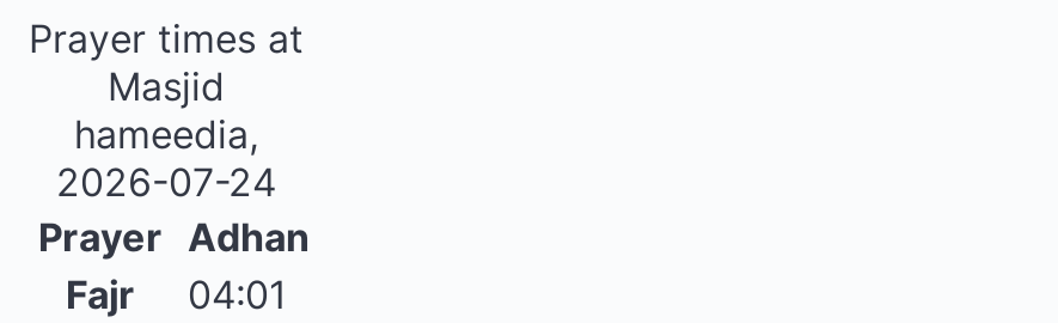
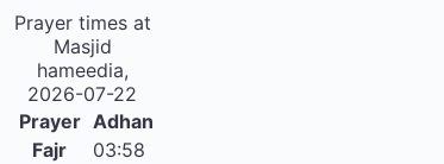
- 2026-07-24
+ 2026-07-22

- Fajr 04:01
+ Fajr 03:58
